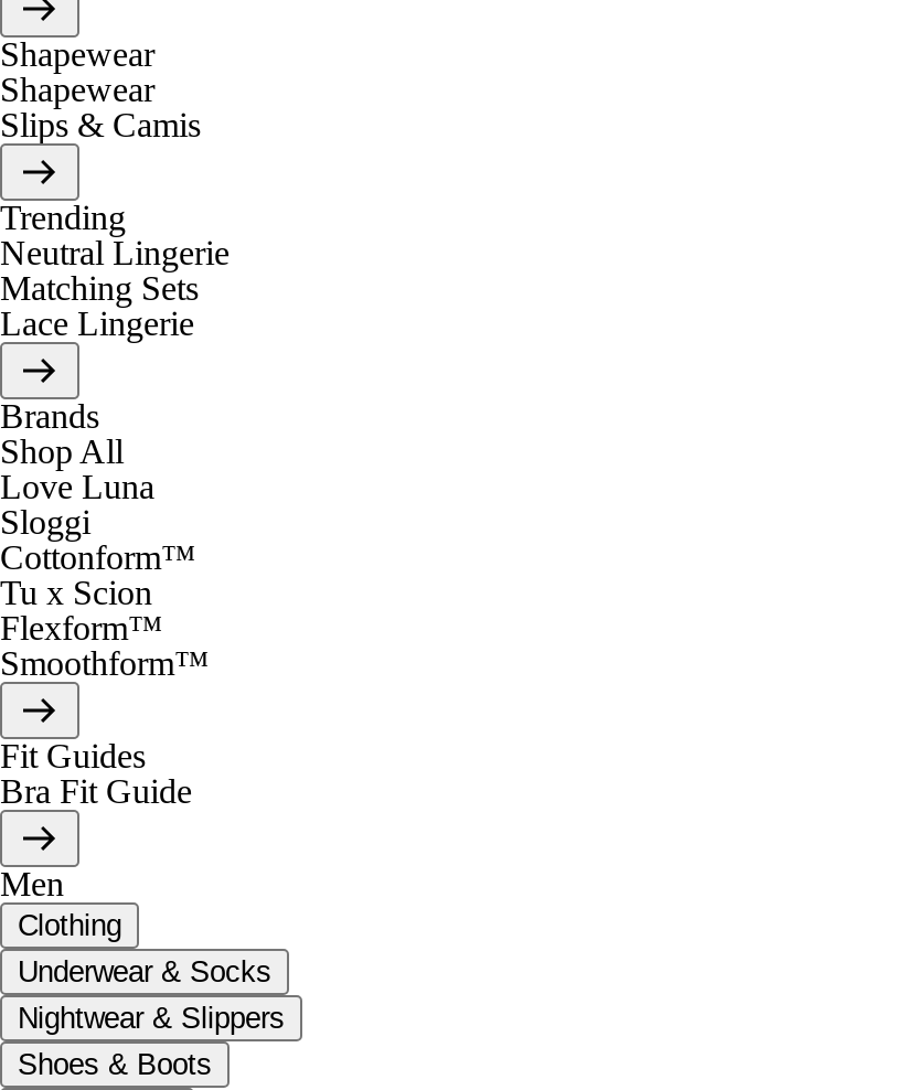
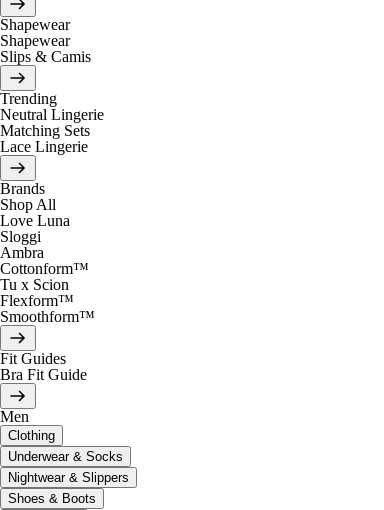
+ Ambra
